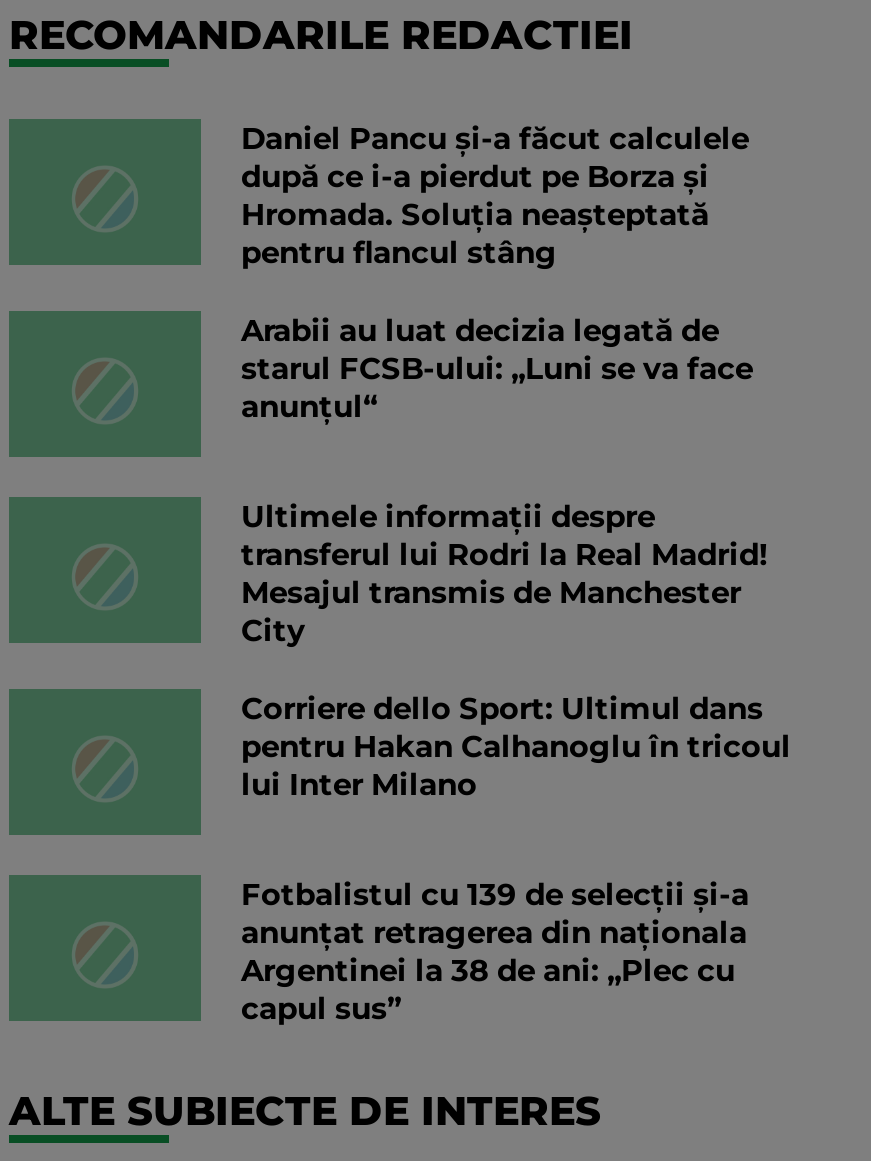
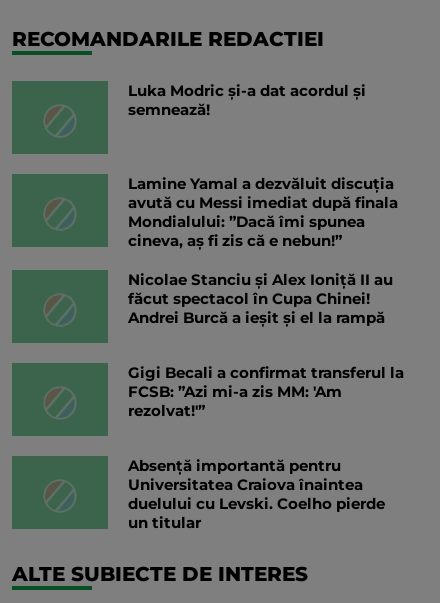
- Daniel Pancu și-a făcut calculele
- după ce i-a pierdut pe Borza și
- Hromada. Soluția neașteptată
- pentru flancul stâng
+ Luka Modric și-a dat acordul și
+ semnează!

- Arabii au luat decizia legată de
- starul FCSB-ului: „Luni se va face
- anunțul“
+ Lamine Yamal a dezvăluit discuția
+ avută cu Messi imediat după finala
+ Mondialului: ”Dacă îmi spunea
+ cineva, aș fi zis că e nebun!”

- Ultimele informații despre
- transferul lui Rodri la Real Madrid!
- Mesajul transmis de Manchester
- City
+ Nicolae Stanciu şi Alex Ioniţă II au
+ făcut spectacol în Cupa Chinei!
+ Andrei Burcă a ieșit și el la rampă

- Corriere dello Sport: Ultimul dans
- pentru Hakan Calhanoglu în tricoul
- lui Inter Milano
+ Gigi Becali a confirmat transferul la
+ FCSB: ”Azi mi-a zis MM: 'Am
+ rezolvat!'”

- Fotbalistul cu 139 de selecții și-a
- anunțat retragerea din naționala
- Argentinei la 38 de ani: „Plec cu
- capul sus”
+ Absență importantă pentru
+ Universitatea Craiova înaintea
+ duelului cu Levski. Coelho pierde
+ un titular
